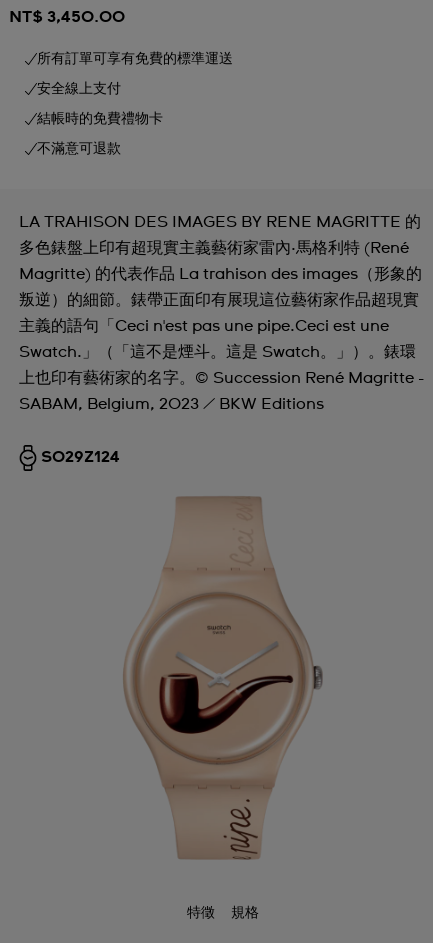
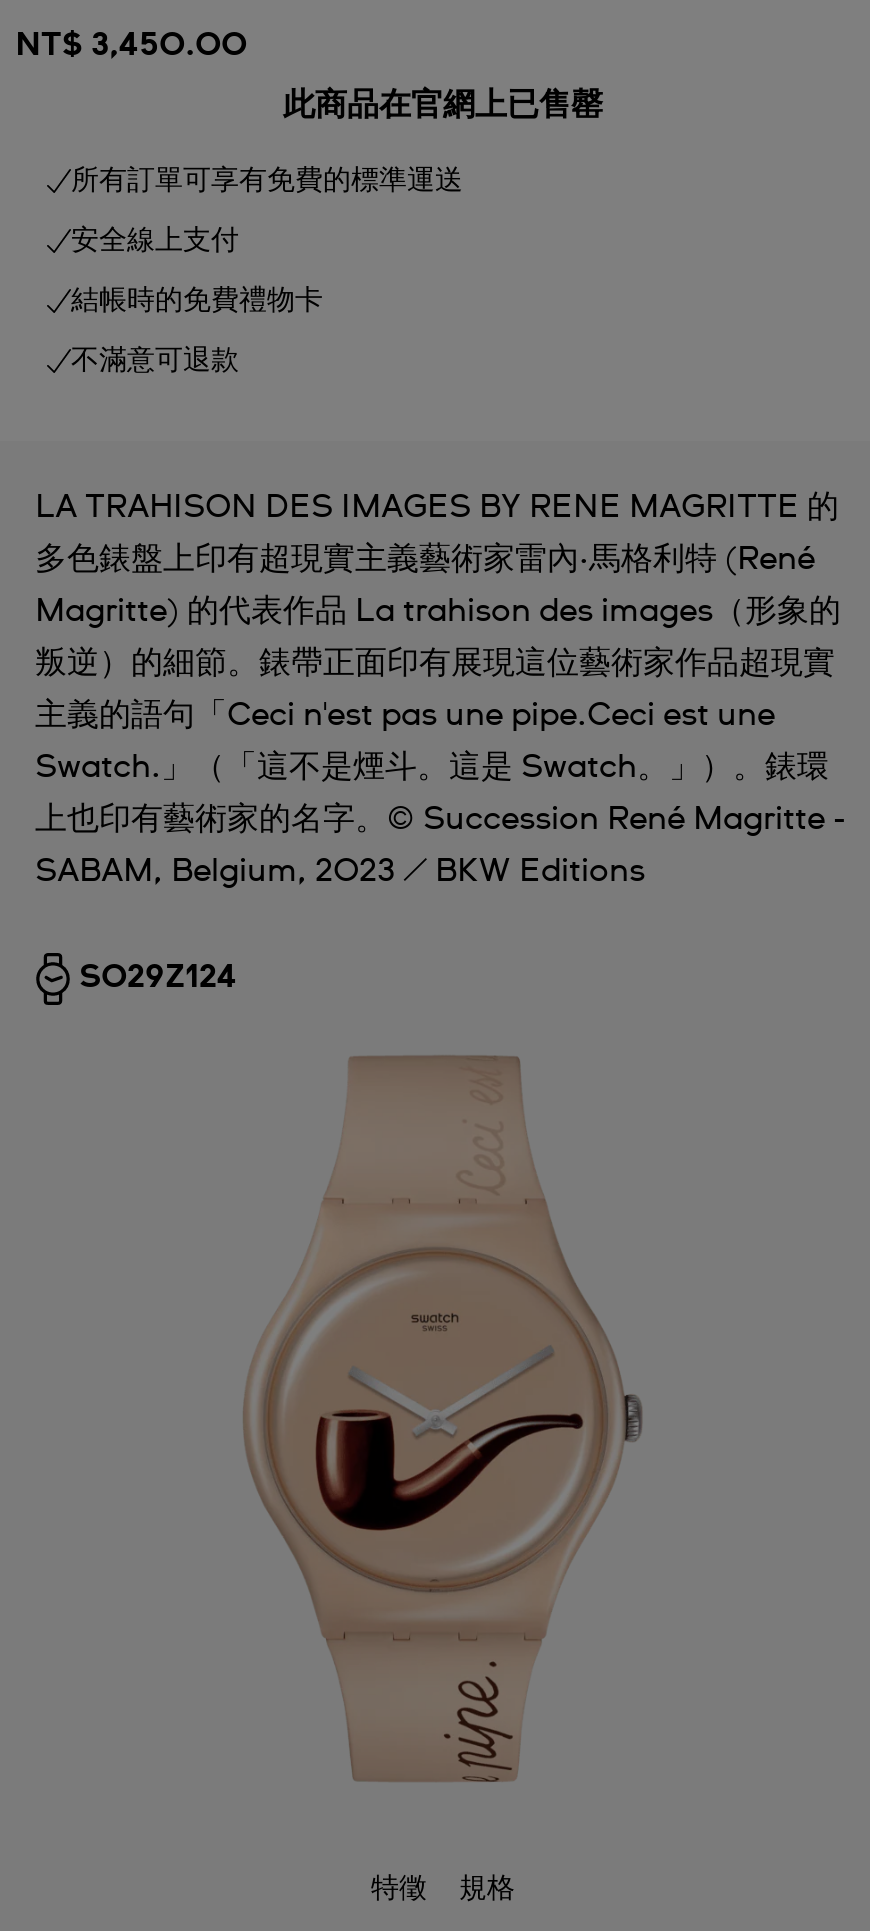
+ 此商品在官網上已售罄
